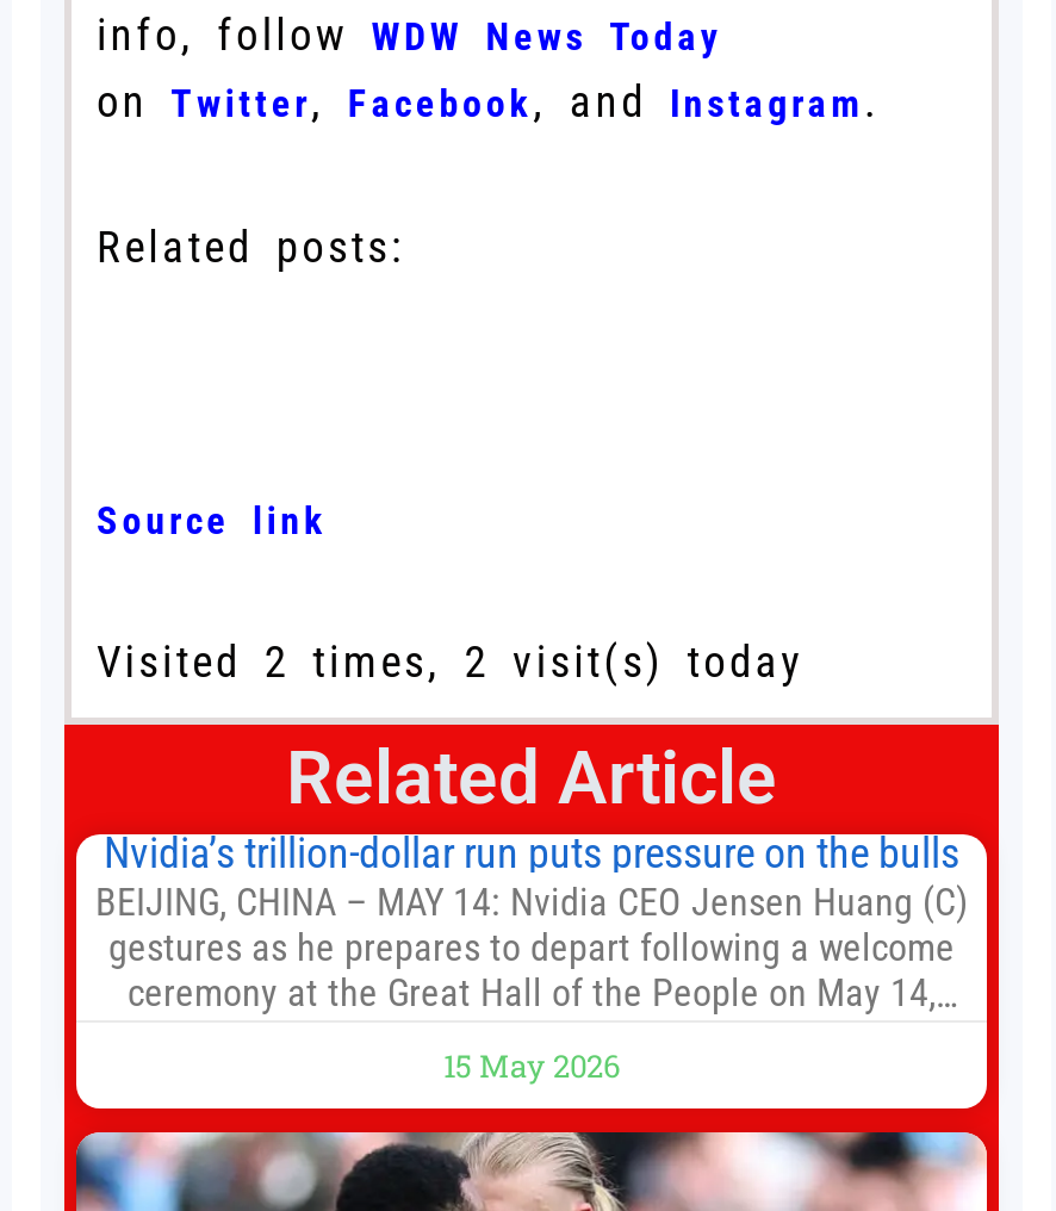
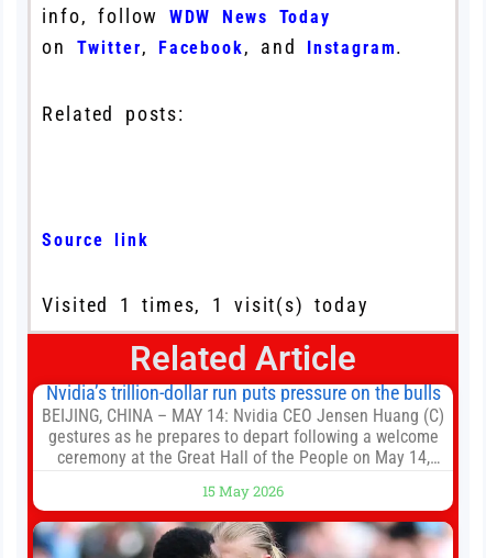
- Visited 2 times, 2 visit(s) today
+ Visited 1 times, 1 visit(s) today
